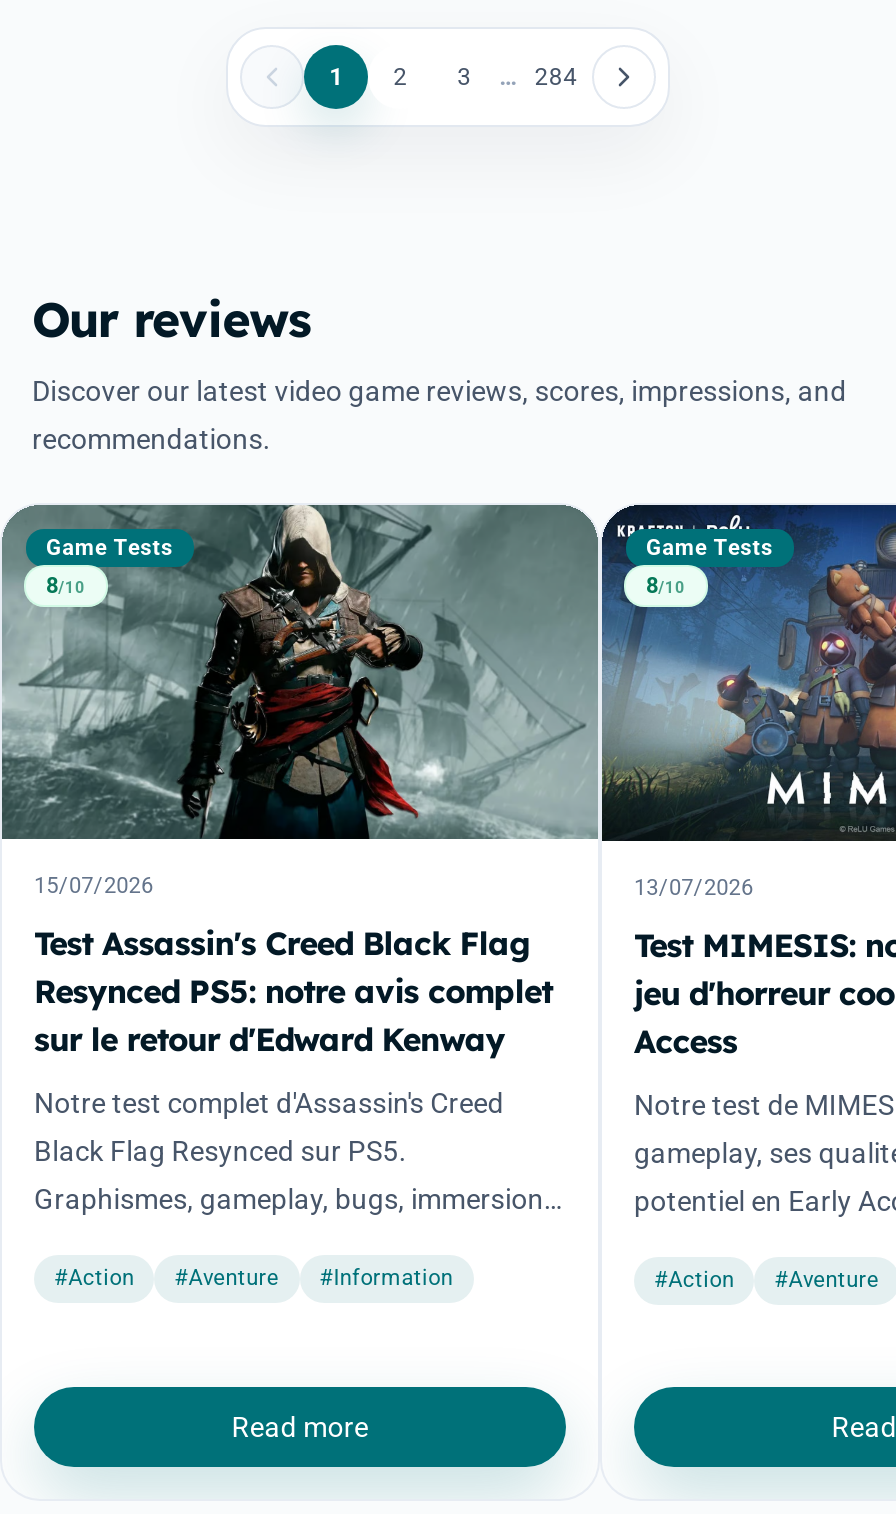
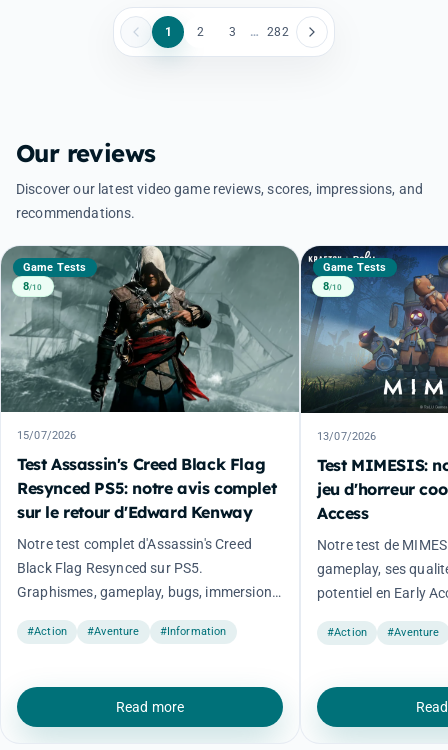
- 284
+ 282
